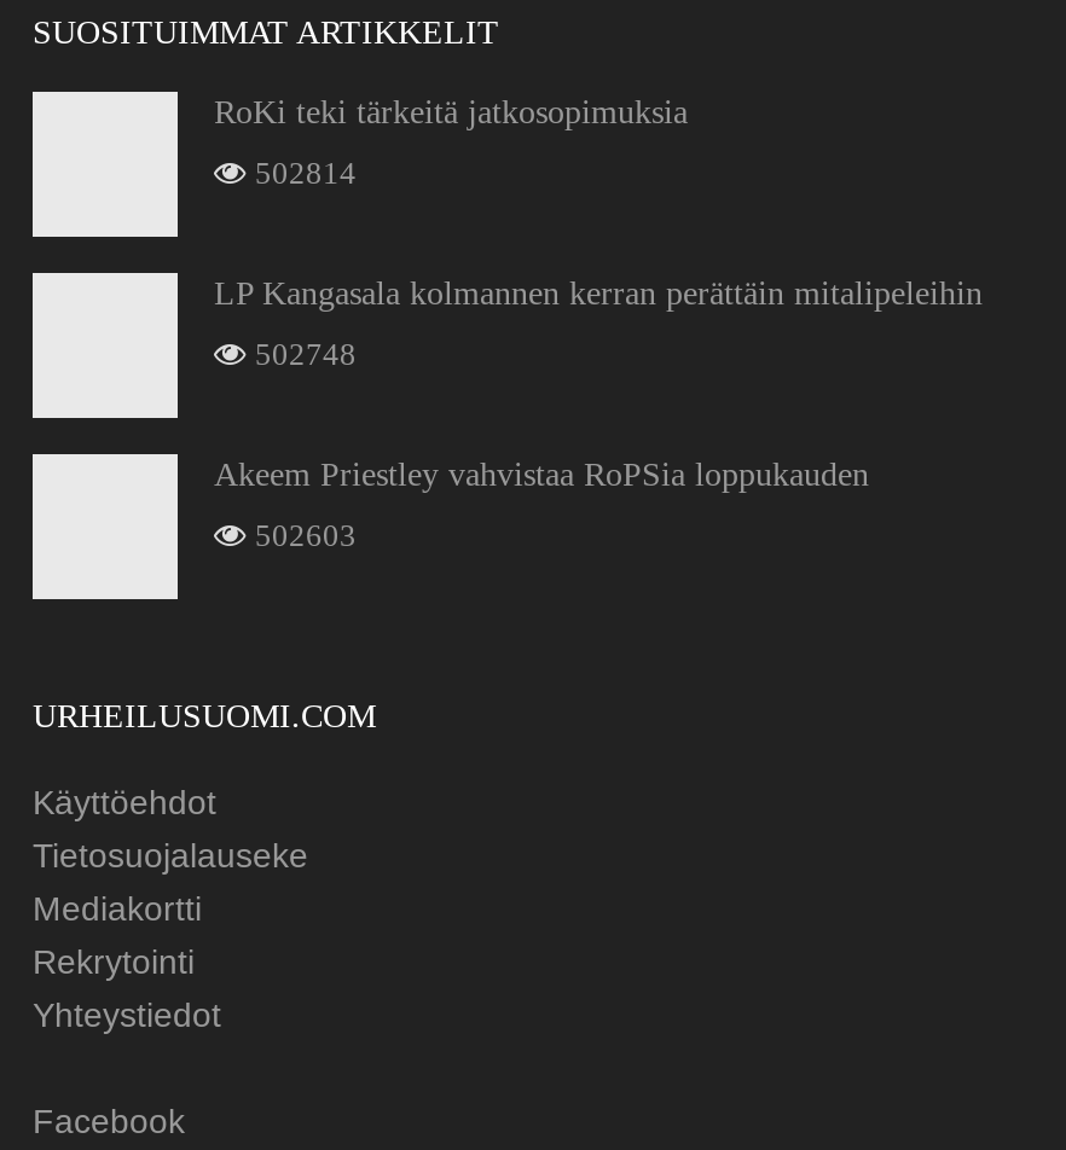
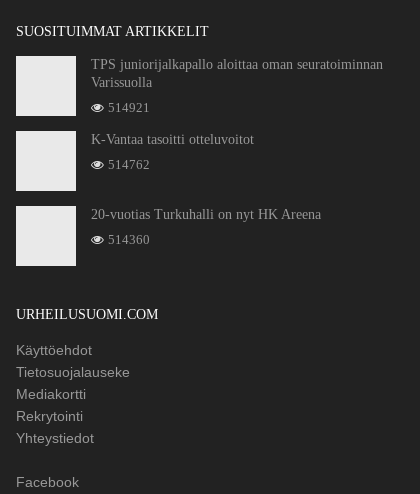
- RoKi teki tärkeitä jatkosopimuksia
+ TPS juniorijalkapallo aloittaa oman seuratoiminnan
+ Varissuolla

- 502814
+ 514921

- LP Kangasala kolmannen kerran perättäin mitalipeleihin
+ K-Vantaa tasoitti otteluvoitot

- 502748
+ 514762

- Akeem Priestley vahvistaa RoPSia loppukauden
+ 20-vuotias Turkuhalli on nyt HK Areena

- 502603
+ 514360
